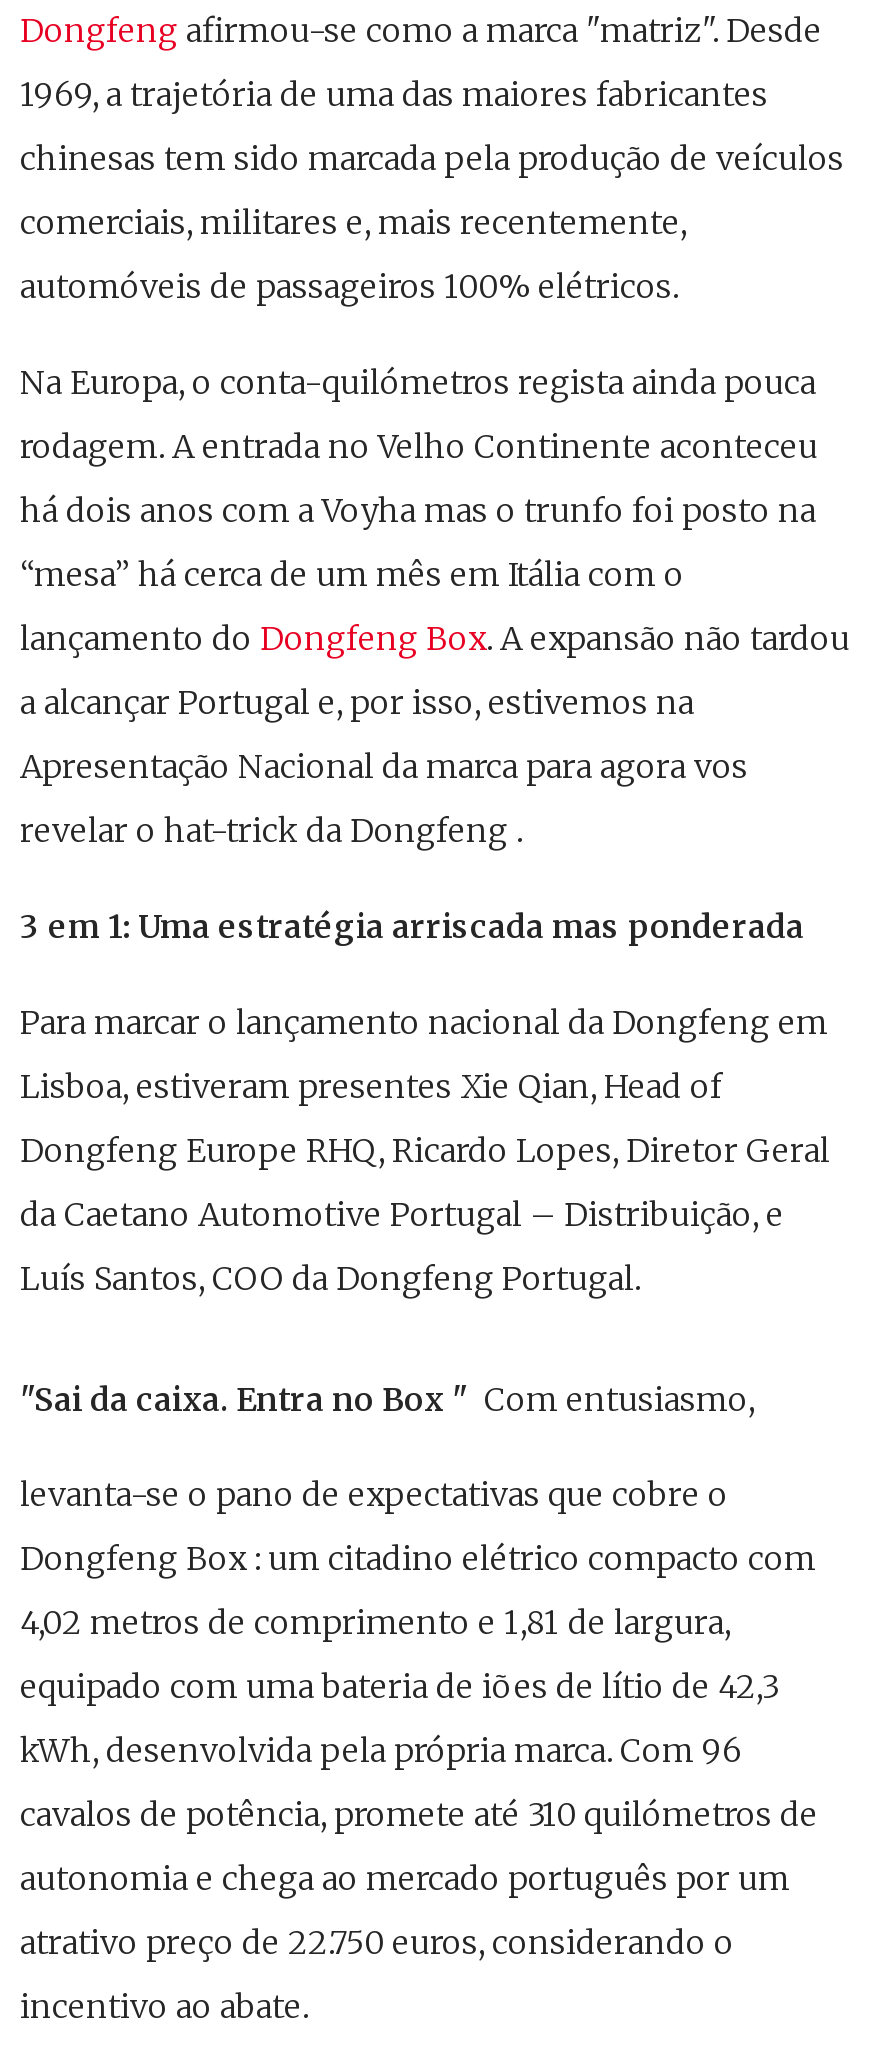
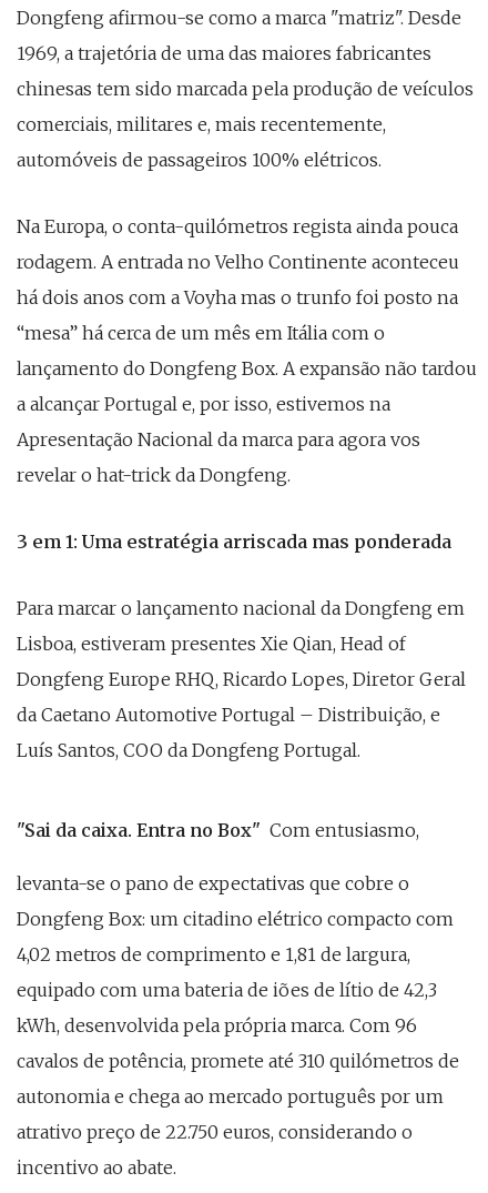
- revelar o hat-trick da Dongfeng .
+ revelar o hat-trick da Dongfeng.

- "Sai da caixa. Entra no Box " Com entusiasmo,
+ "Sai da caixa. Entra no Box" Com entusiasmo,

- Dongfeng Box : um citadino elétrico compacto com
+ Dongfeng Box: um citadino elétrico compacto com
